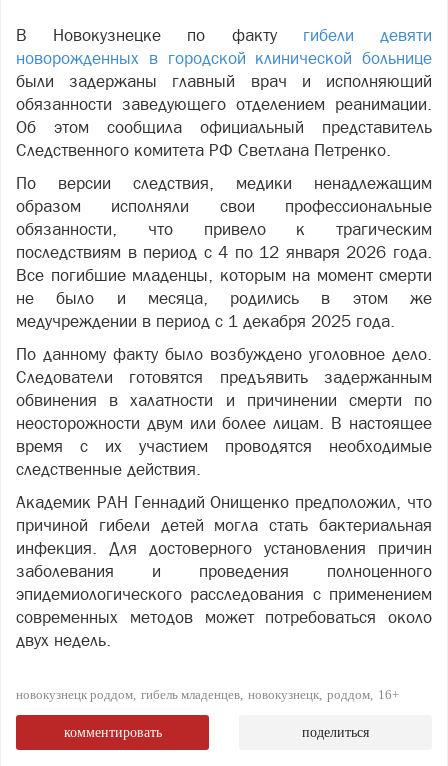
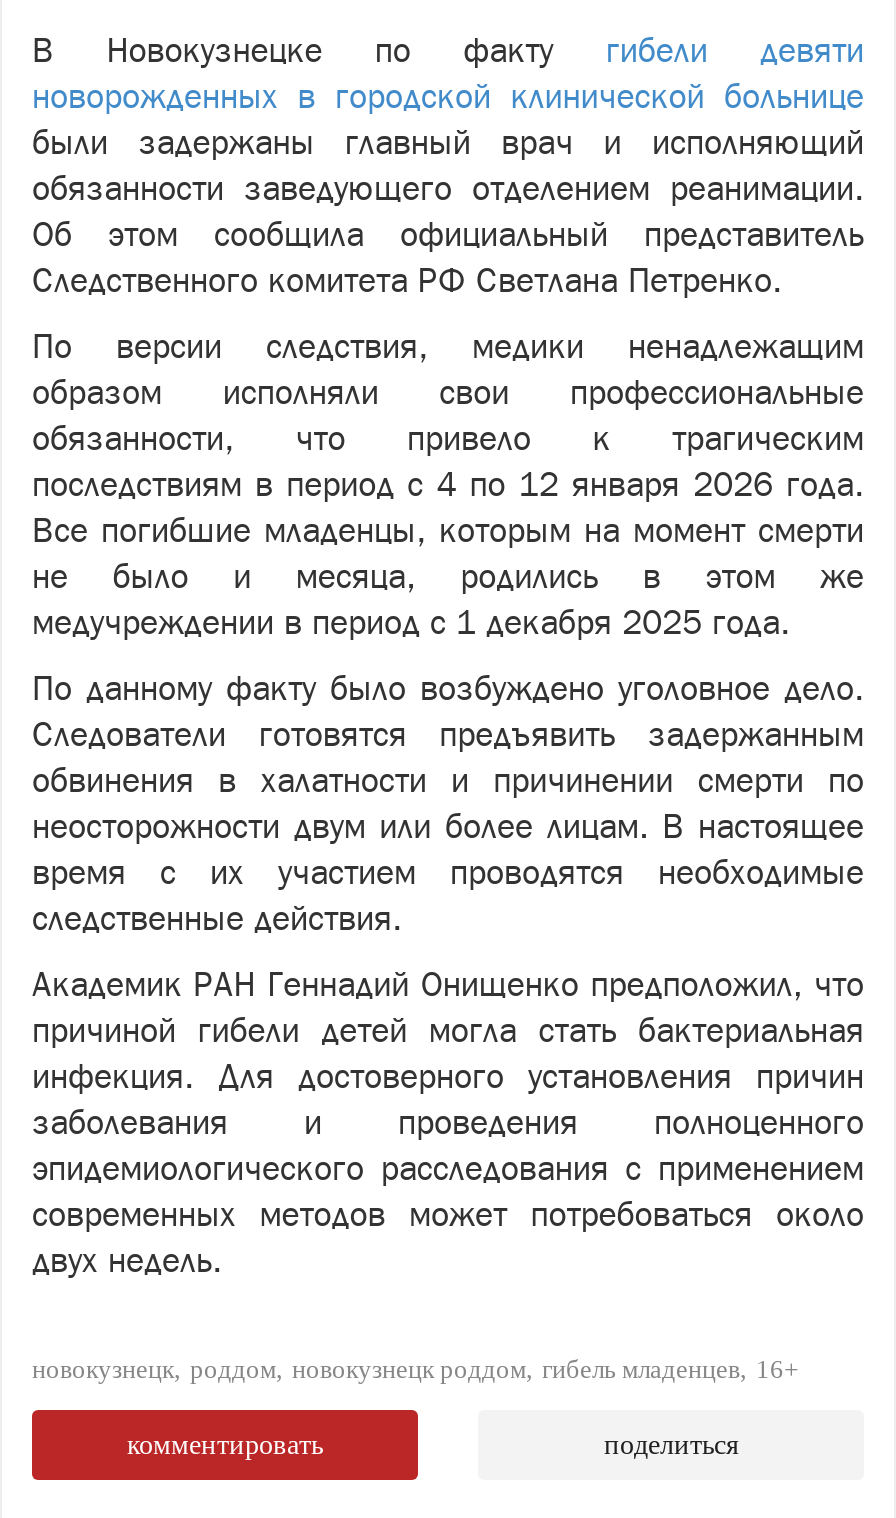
- новокузнецк роддом гибель младенцев новокузнецк роддом 16+
+ новокузнецк роддом новокузнецк роддом гибель младенцев 16+
